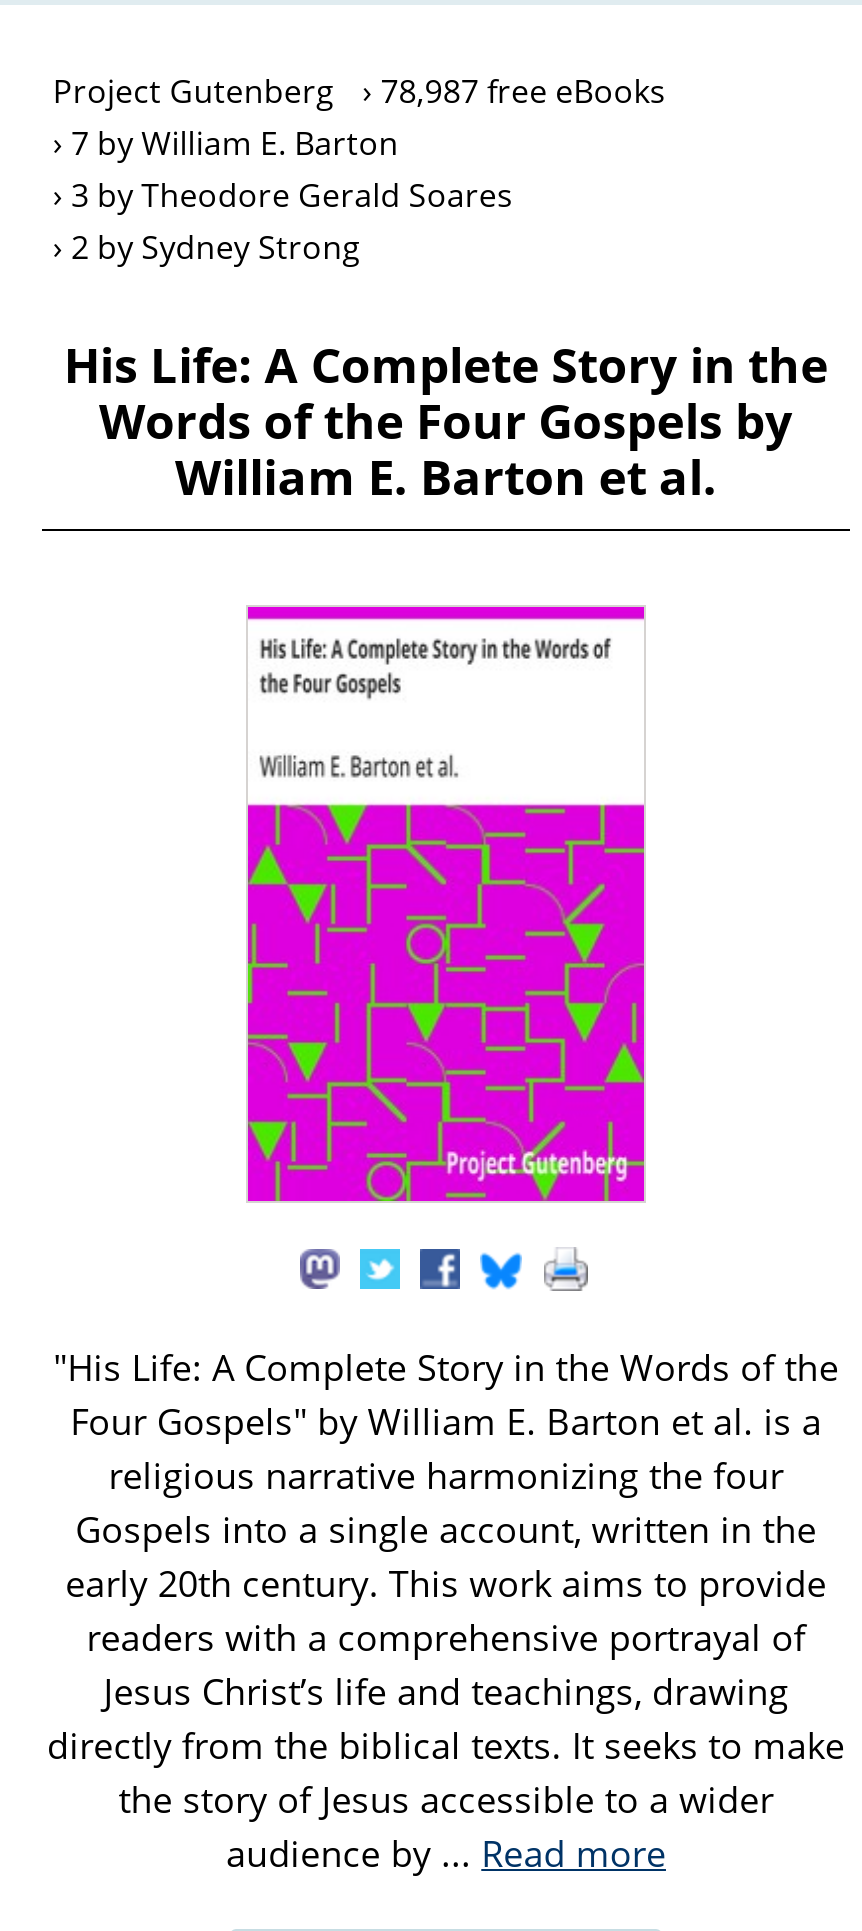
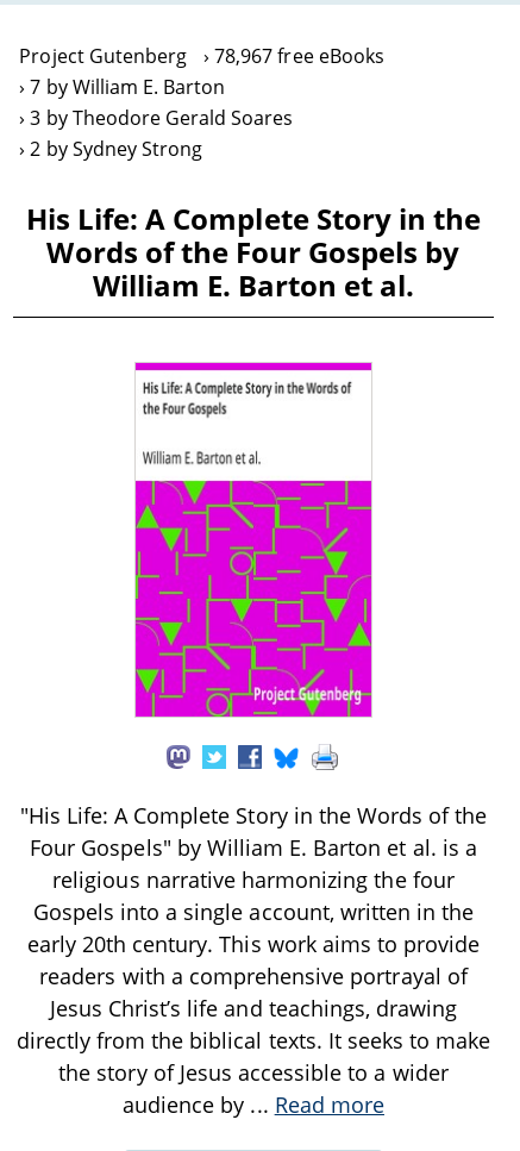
- Project Gutenberg 78,987 free eBooks
+ Project Gutenberg 78,967 free eBooks
